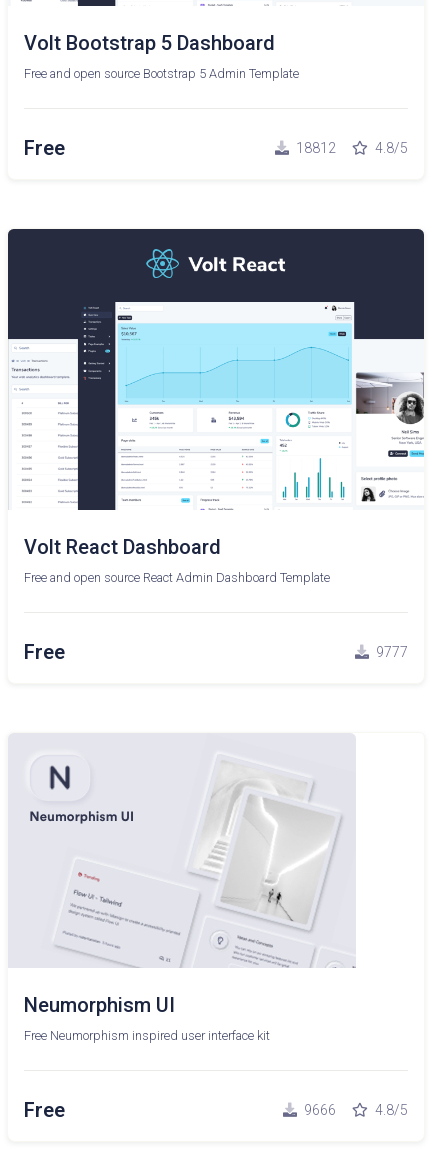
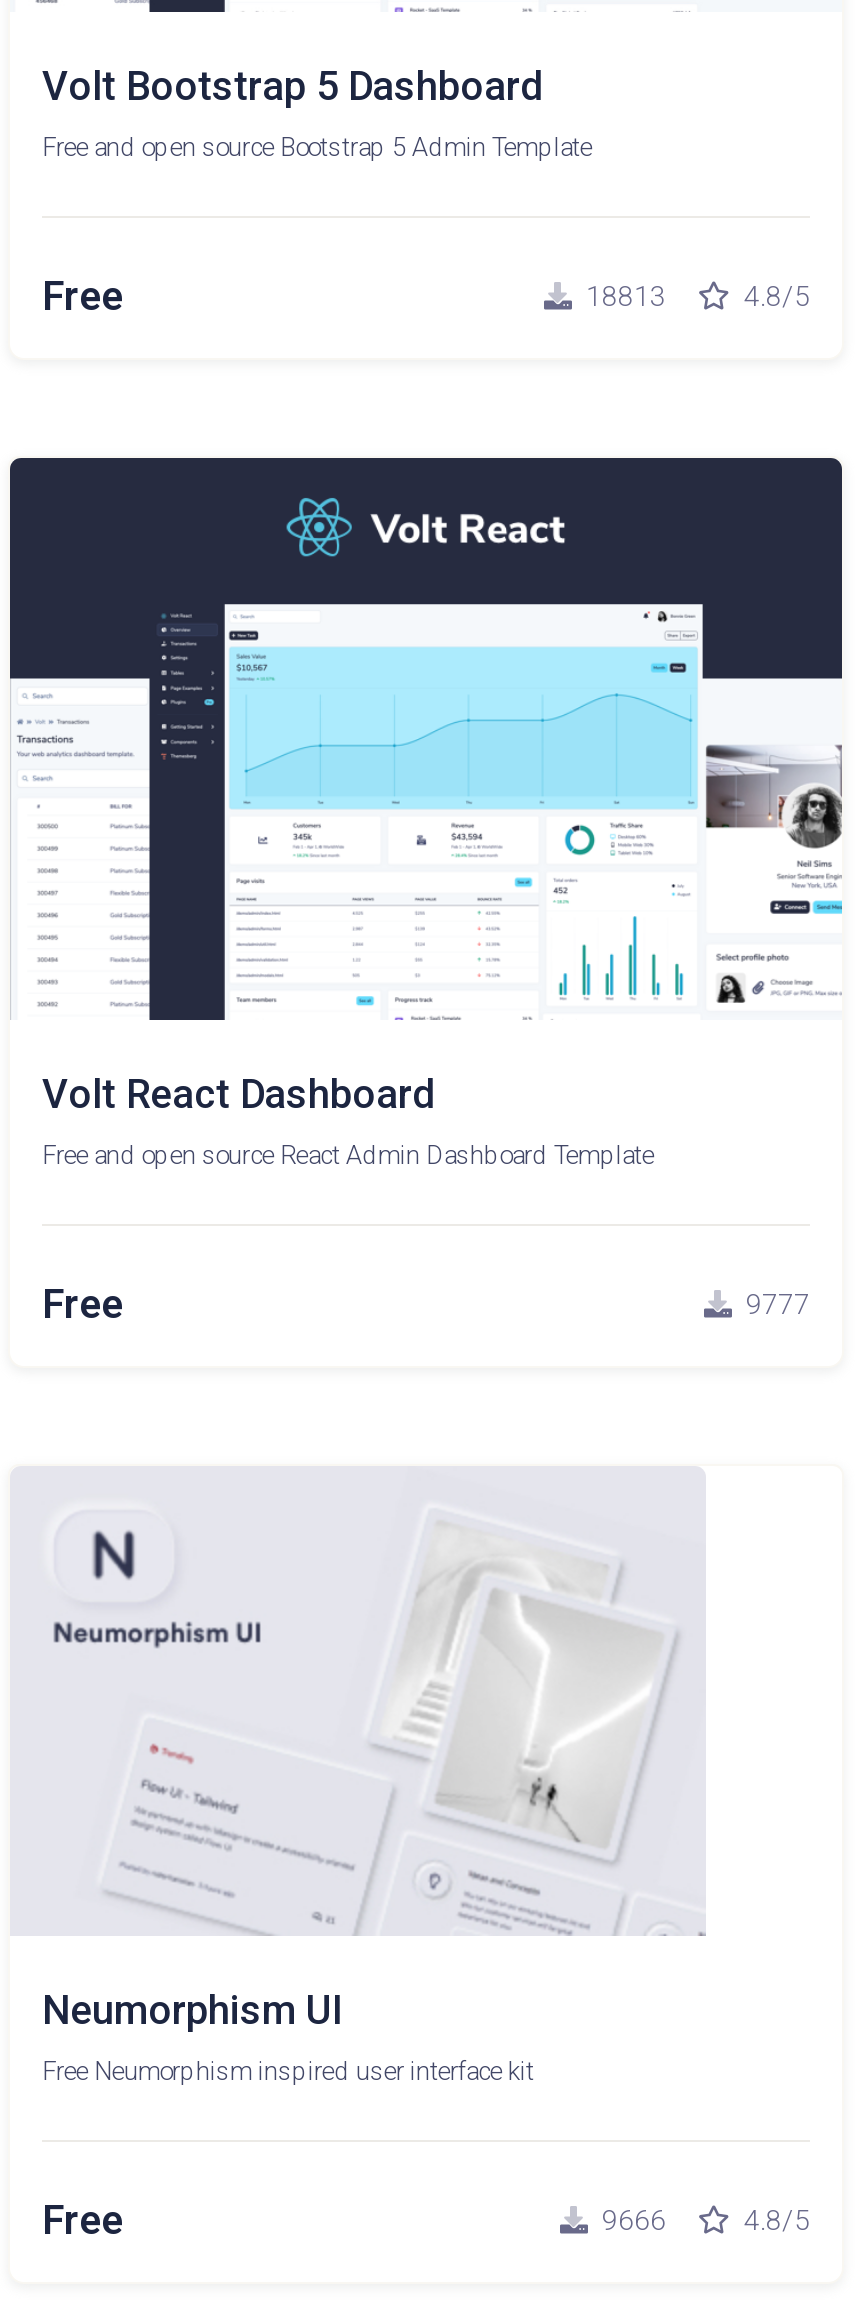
- 18812
+ 18813
